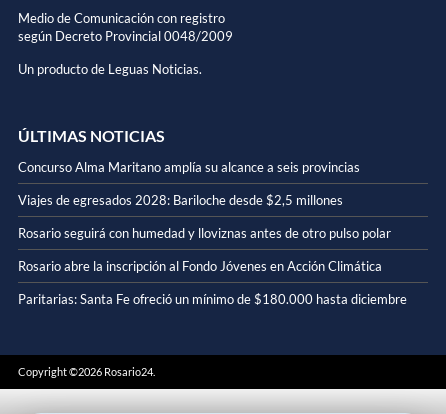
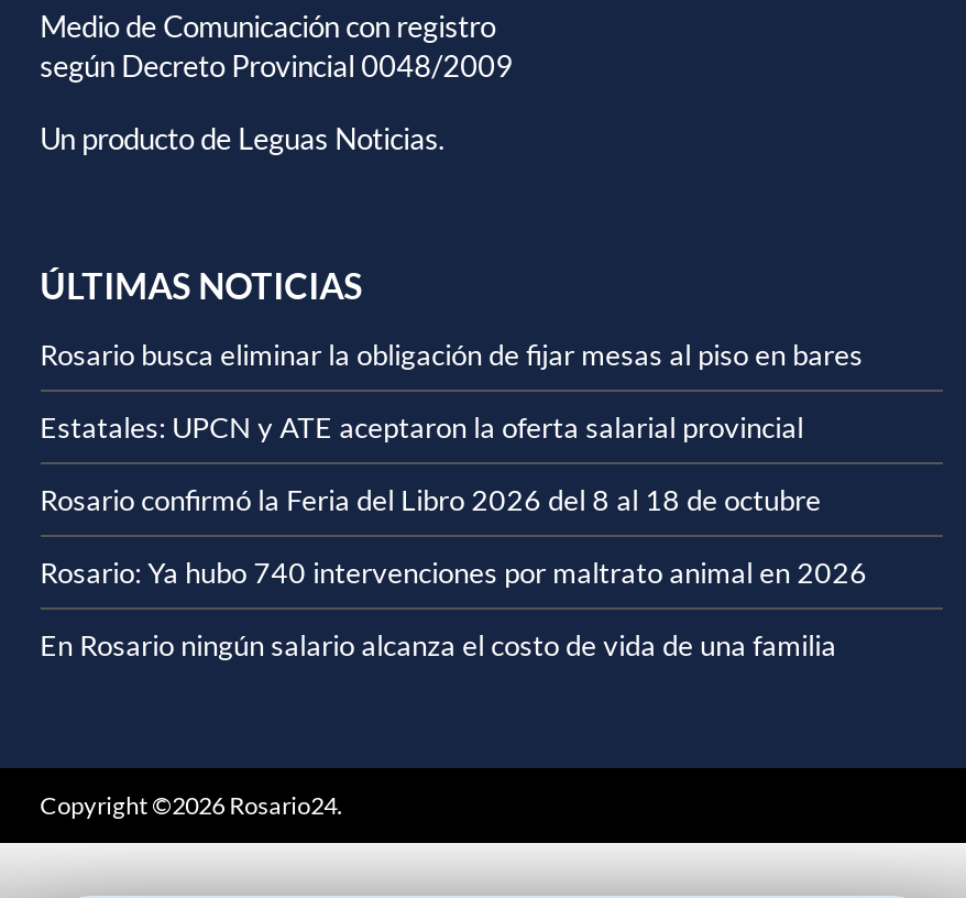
- Concurso Alma Maritano amplía su alcance a seis provincias
+ Rosario busca eliminar la obligación de fijar mesas al piso en bares

- Viajes de egresados 2028: Bariloche desde $2,5 millones
+ Estatales: UPCN y ATE aceptaron la oferta salarial provincial

- Rosario seguirá con humedad y lloviznas antes de otro pulso polar
+ Rosario confirmó la Feria del Libro 2026 del 8 al 18 de octubre

- Rosario abre la inscripción al Fondo Jóvenes en Acción Climática
+ Rosario: Ya hubo 740 intervenciones por maltrato animal en 2026

- Paritarias: Santa Fe ofreció un mínimo de $180.000 hasta diciembre
+ En Rosario ningún salario alcanza el costo de vida de una familia
